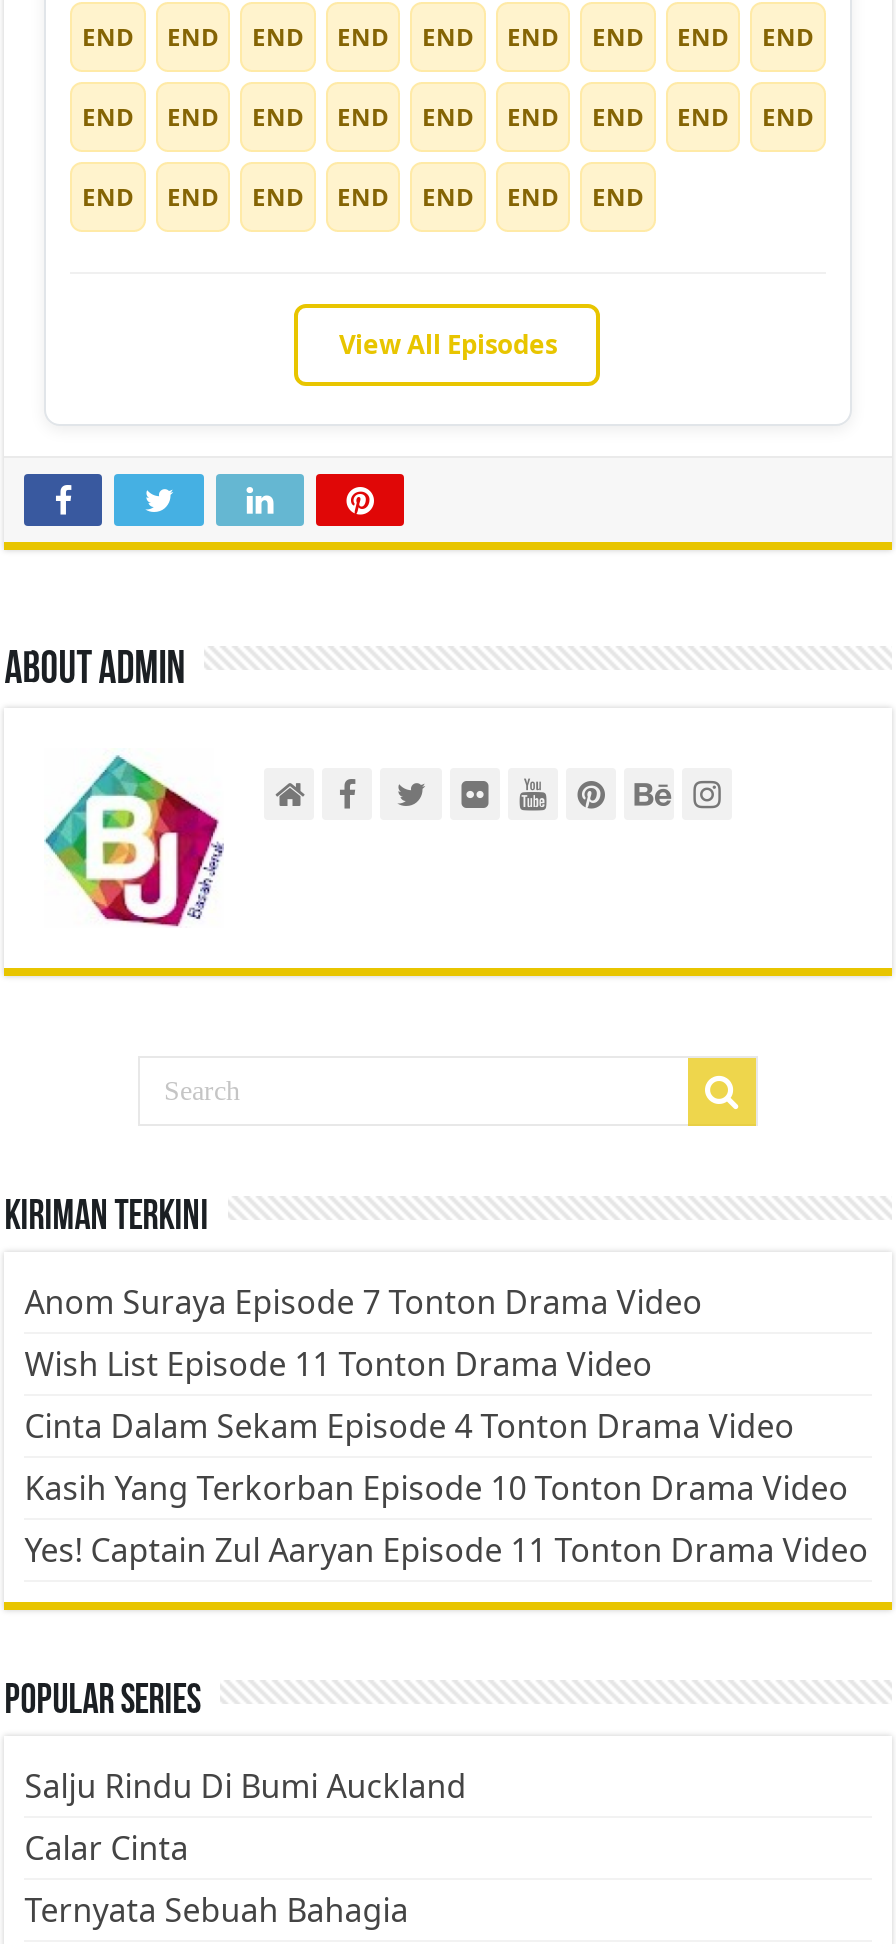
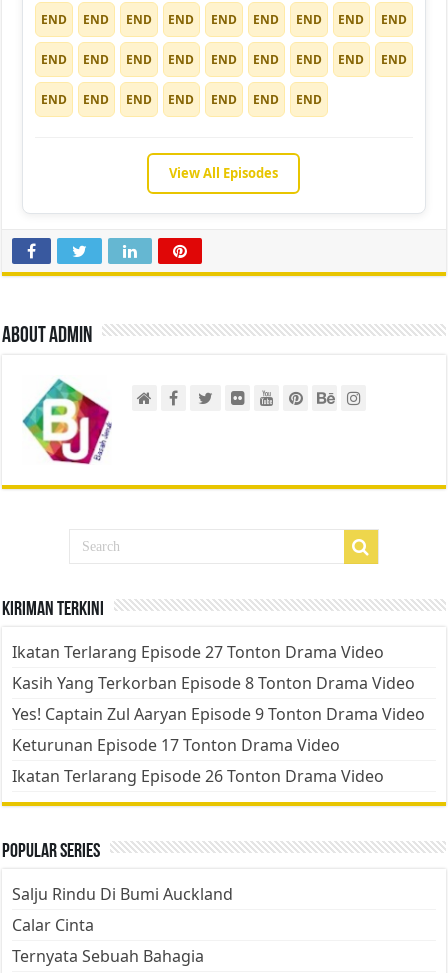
- Anom Suraya Episode 7 Tonton Drama Video
- Wish List Episode 11 Tonton Drama Video
- Cinta Dalam Sekam Episode 4 Tonton Drama Video
- Kasih Yang Terkorban Episode 10 Tonton Drama Video
- Yes! Captain Zul Aaryan Episode 11 Tonton Drama Video
+ Ikatan Terlarang Episode 27 Tonton Drama Video
+ Kasih Yang Terkorban Episode 8 Tonton Drama Video
+ Yes! Captain Zul Aaryan Episode 9 Tonton Drama Video
+ Keturunan Episode 17 Tonton Drama Video
+ Ikatan Terlarang Episode 26 Tonton Drama Video
